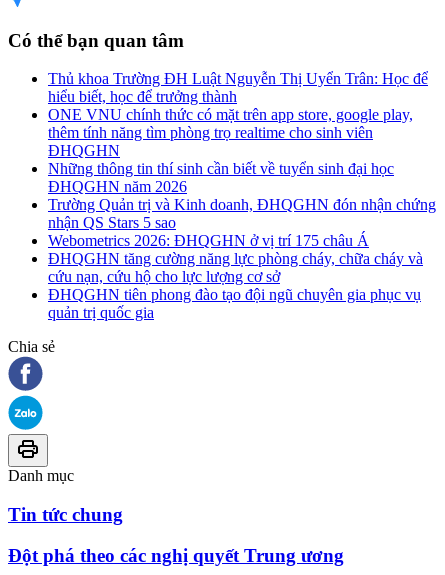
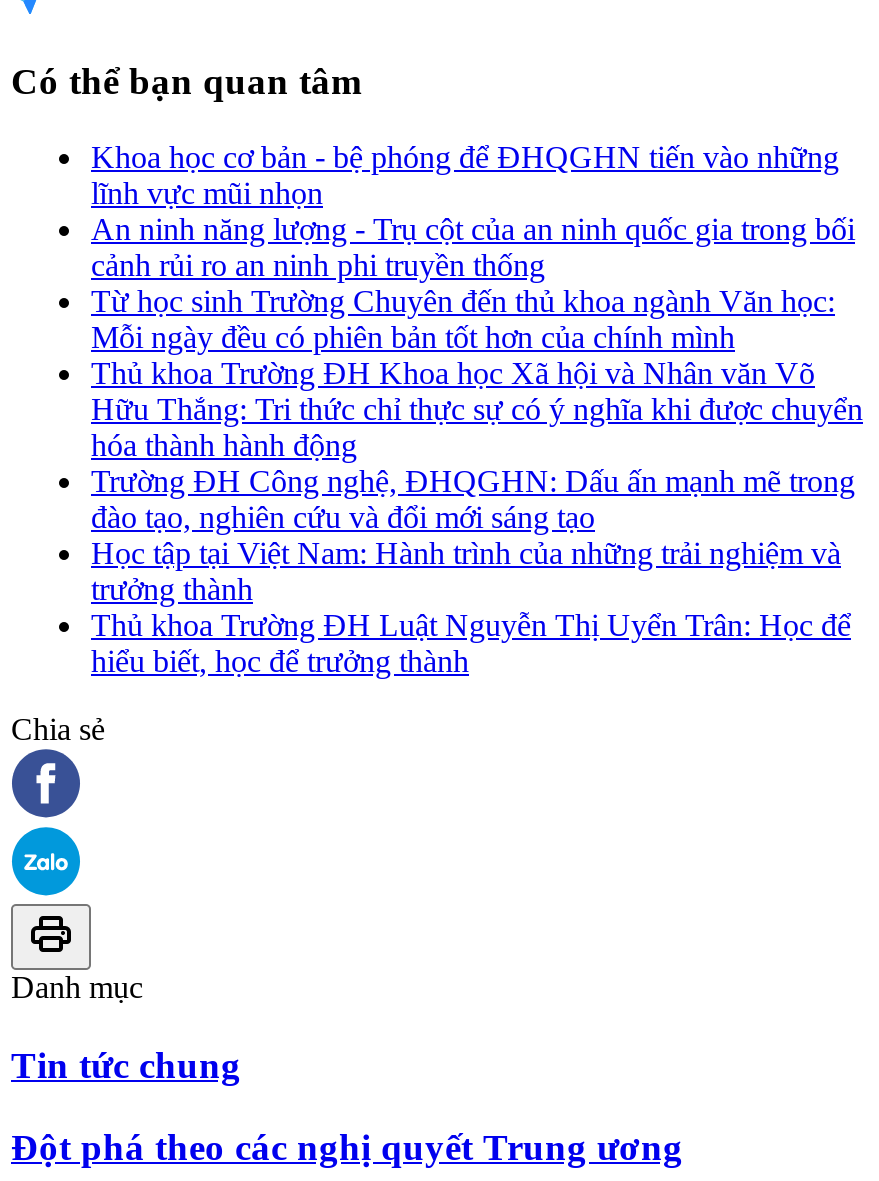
+ Khoa học cơ bản - bệ phóng để ĐHQGHN tiến vào những
+ lĩnh vực mũi nhọn
+ An ninh năng lượng - Trụ cột của an ninh quốc gia trong bối
+ cảnh rủi ro an ninh phi truyền thống
+ Từ học sinh Trường Chuyên đến thủ khoa ngành Văn học:
+ Mỗi ngày đều có phiên bản tốt hơn của chính mình
+ Thủ khoa Trường ĐH Khoa học Xã hội và Nhân văn Võ
+ Hữu Thắng: Tri thức chỉ thực sự có ý nghĩa khi được chuyển
+ hóa thành hành động
+ Trường ĐH Công nghệ, ĐHQGHN: Dấu ấn mạnh mẽ trong
+ đào tạo, nghiên cứu và đổi mới sáng tạo
+ Học tập tại Việt Nam: Hành trình của những trải nghiệm và
+ trưởng thành

moved down: Thủ khoa Trường ĐH Luật Nguyễn Thị Uyển Trân: Học để | hiểu biết, học để trưởng thành

- ONE VNU chính thức có mặt trên app store, google play,
- thêm tính năng tìm phòng trọ realtime cho sinh viên
- ĐHQGHN
- Những thông tin thí sinh cần biết về tuyển sinh đại học
- ĐHQGHN năm 2026
- Trường Quản trị và Kinh doanh, ĐHQGHN đón nhận chứng
- nhận QS Stars 5 sao
- Webometrics 2026: ĐHQGHN ở vị trí 175 châu Á
- ĐHQGHN tăng cường năng lực phòng cháy, chữa cháy và
- cứu nạn, cứu hộ cho lực lượng cơ sở
- ĐHQGHN tiên phong đào tạo đội ngũ chuyên gia phục vụ
- quản trị quốc gia
